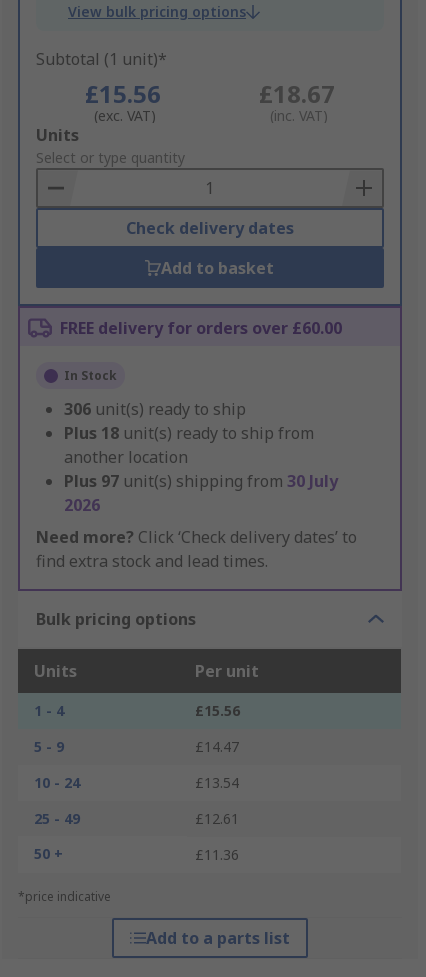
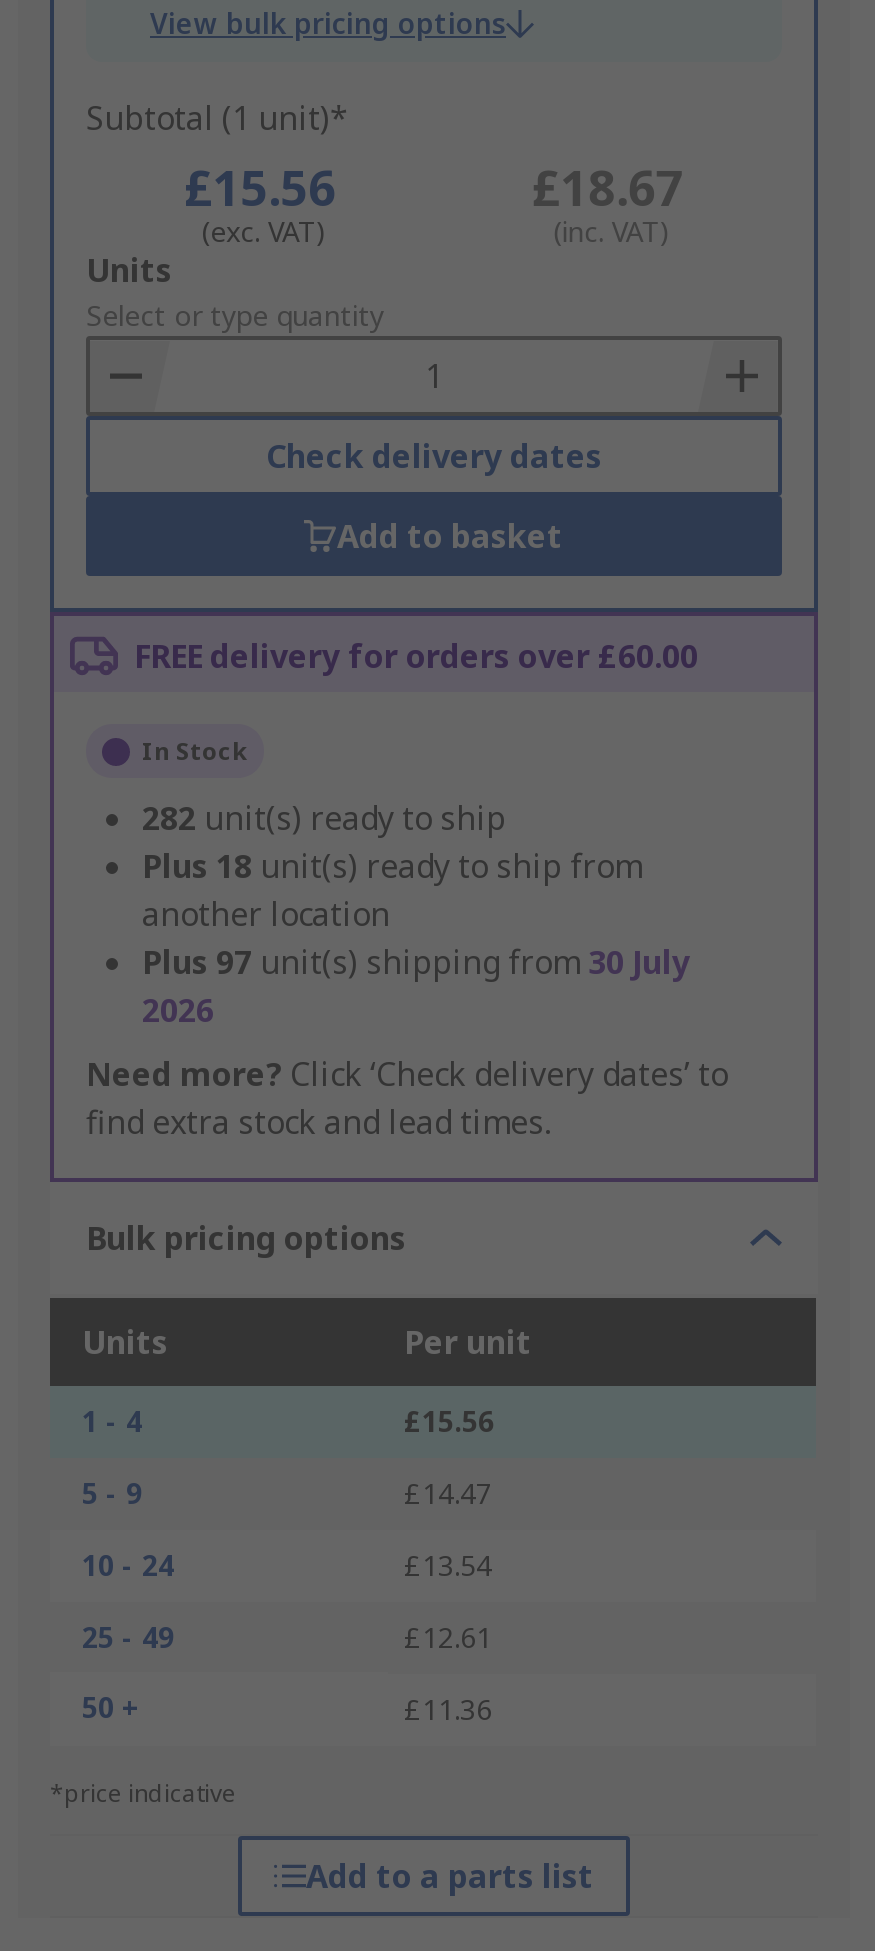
- 306 unit(s) ready to ship
+ 282 unit(s) ready to ship
